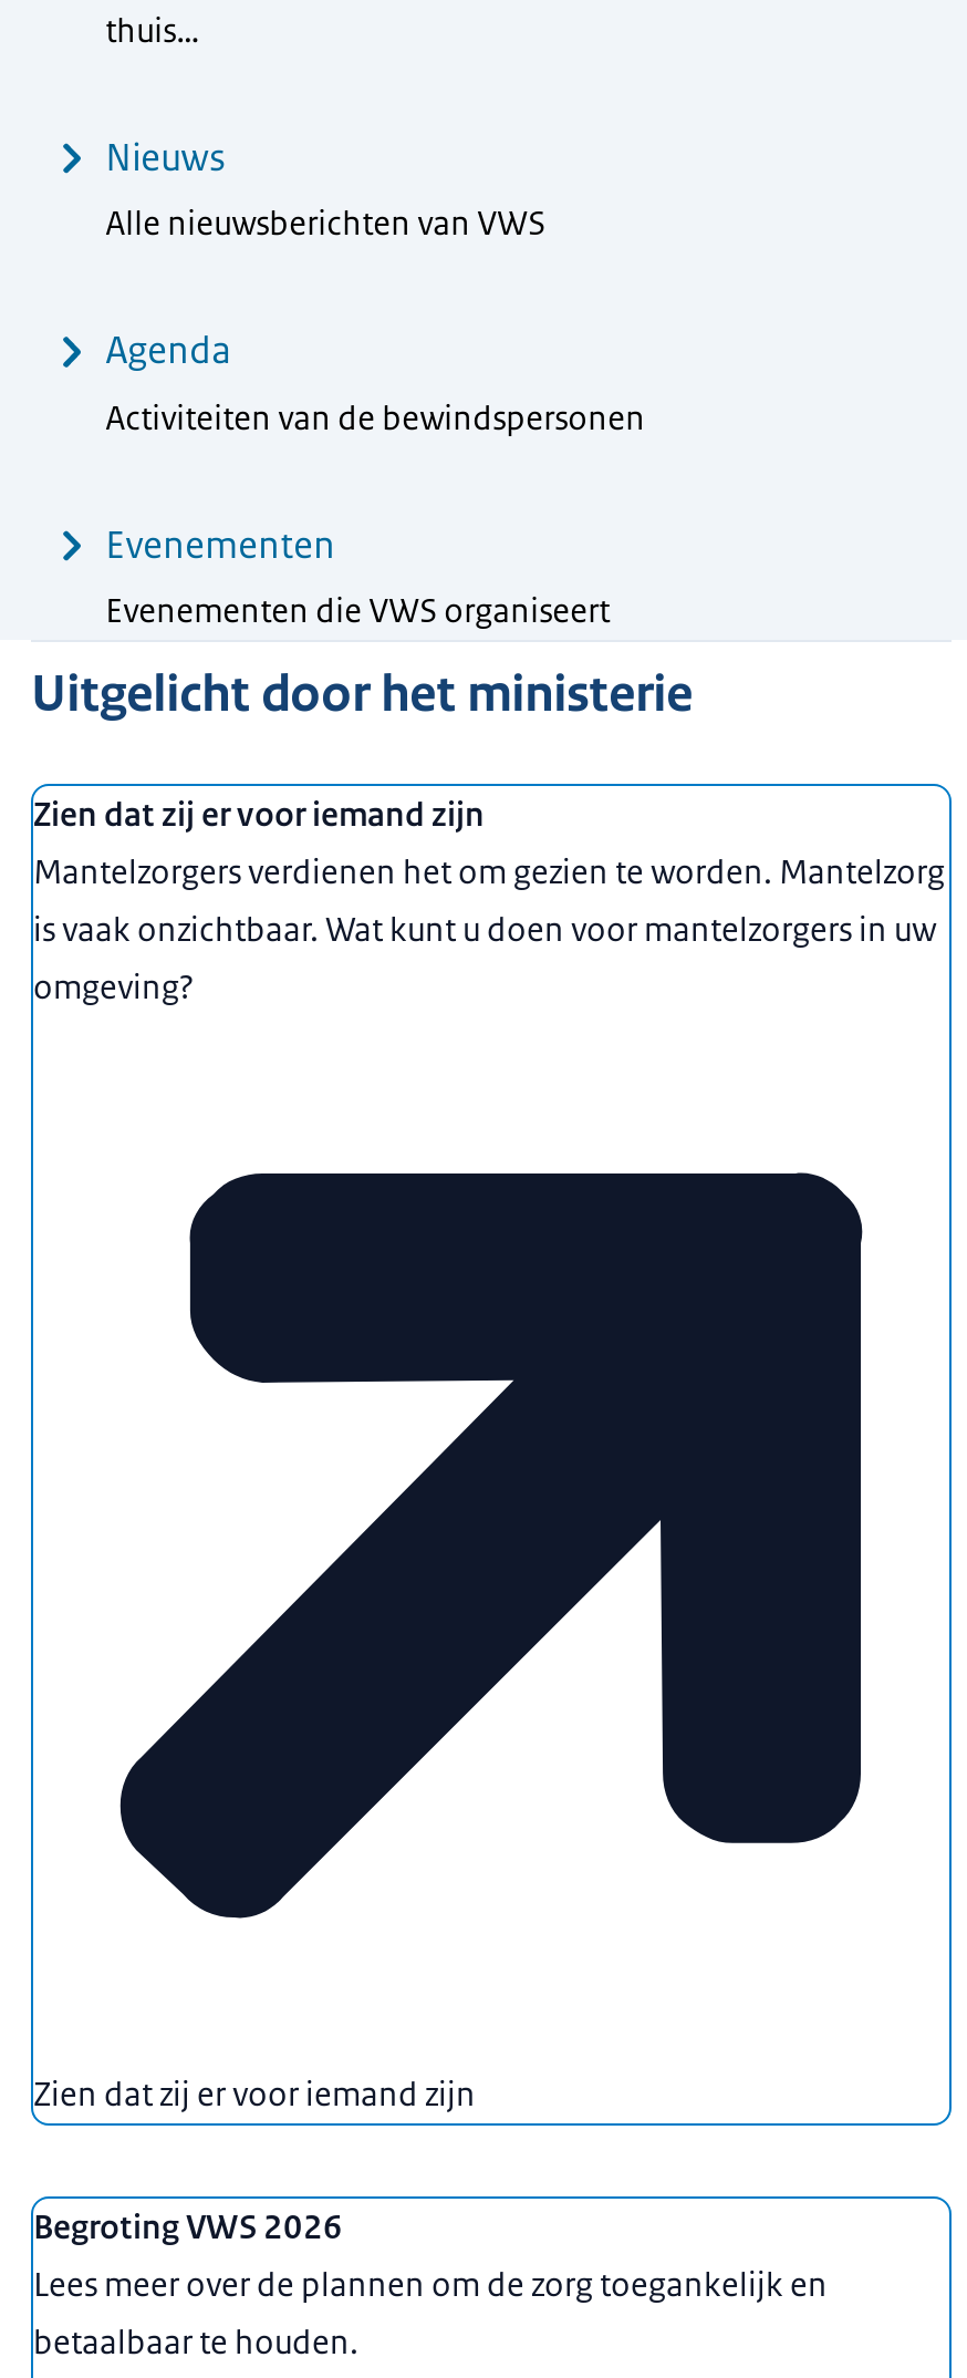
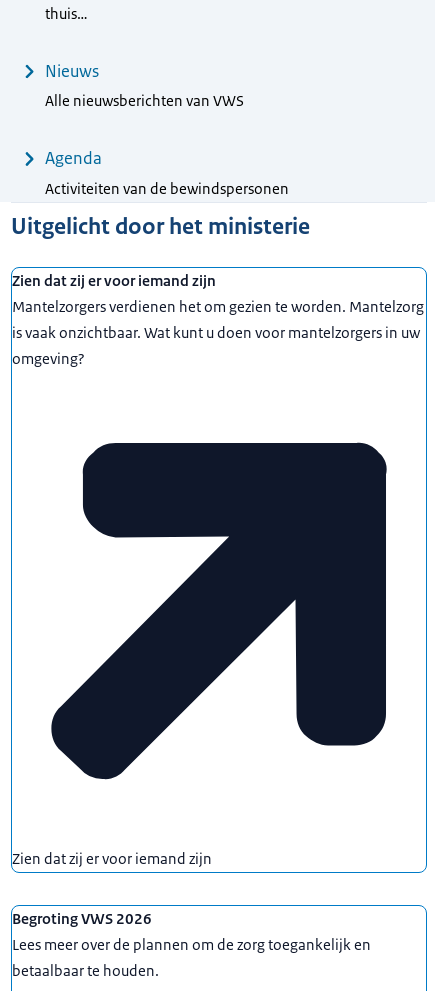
- Evenementen
- Evenementen die VWS organiseert
